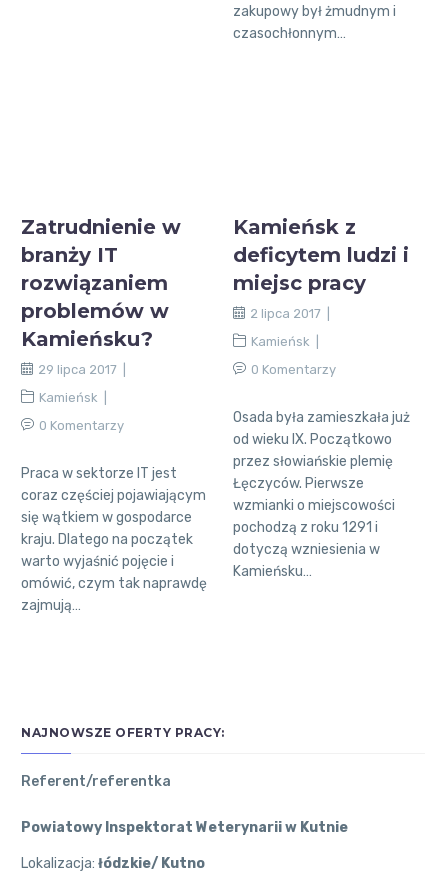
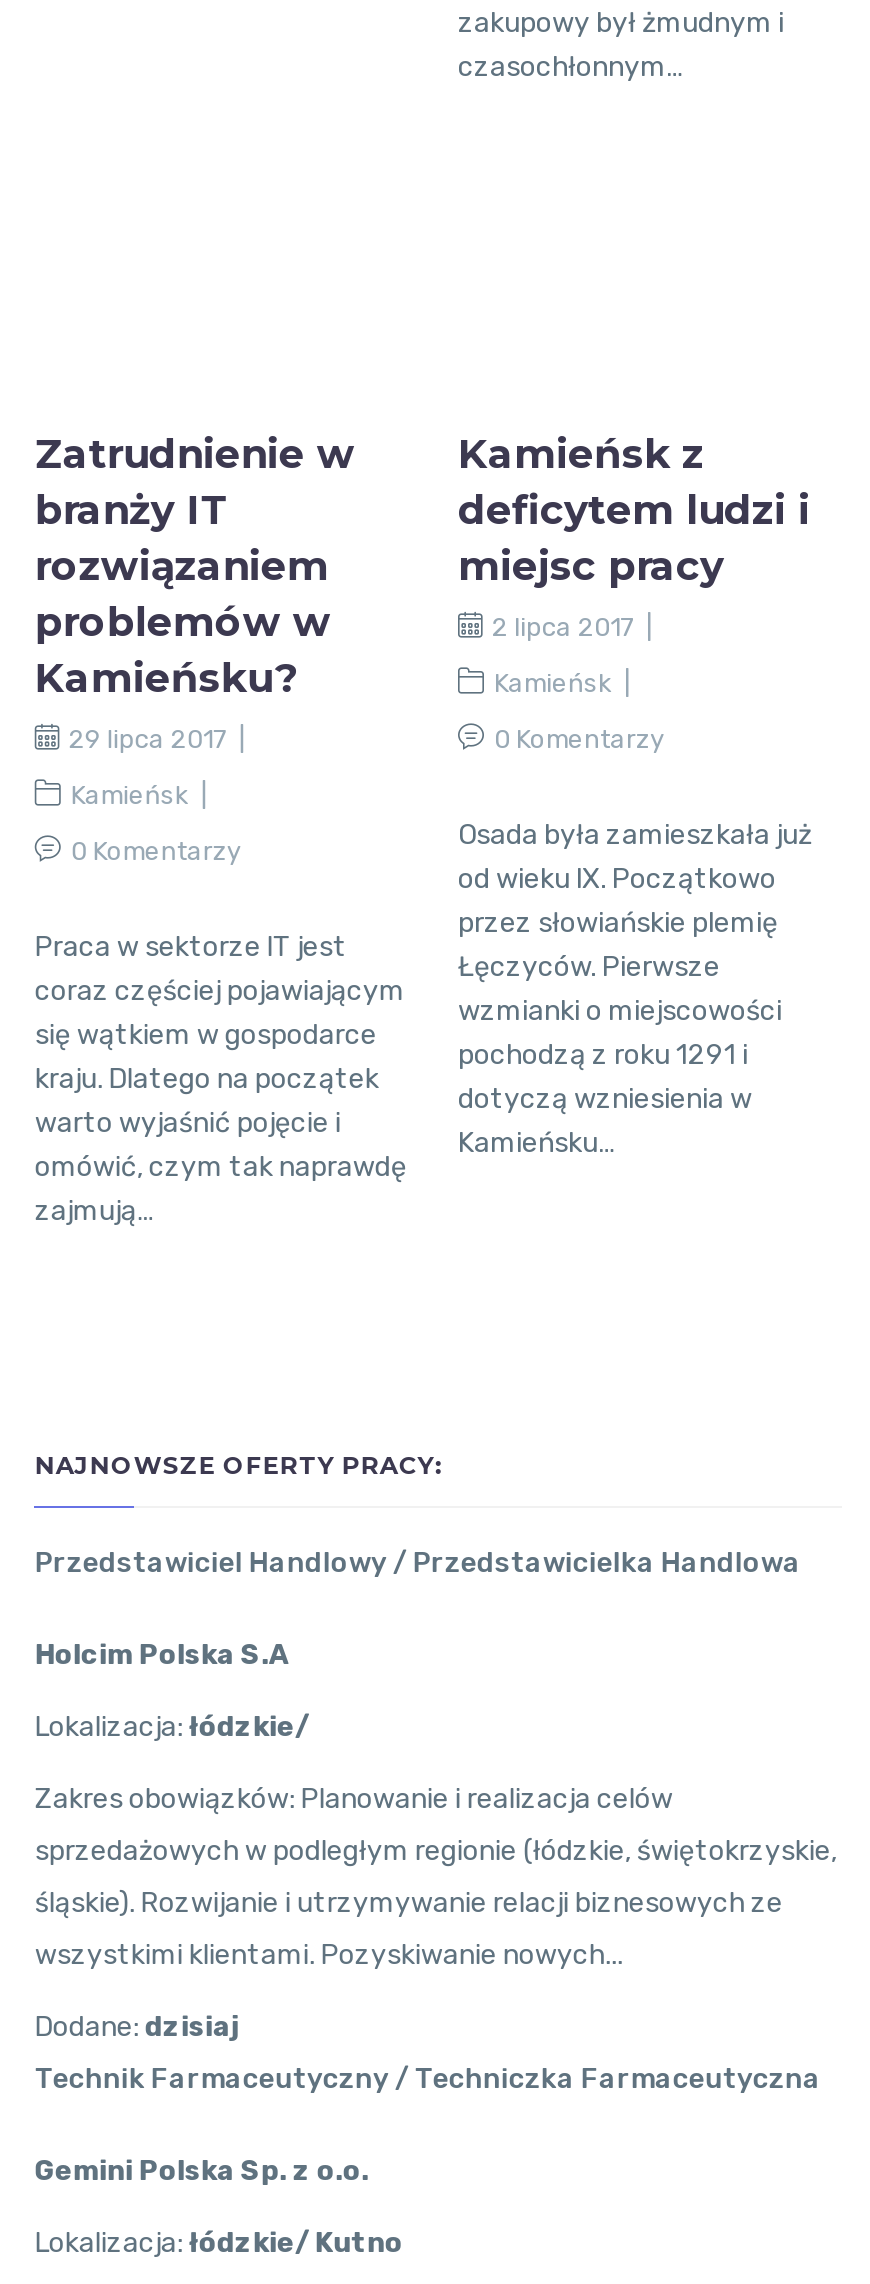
- Referent/referentka
- Powiatowy Inspektorat Weterynarii w Kutnie
+ Przedstawiciel Handlowy / Przedstawicielka Handlowa
+ Holcim Polska S.A
+ Lokalizacja: łódzkie/
+ Zakres obowiązków: Planowanie i realizacja celów
+ sprzedażowych w podległym regionie (łódzkie, świętokrzyskie,
+ śląskie). Rozwijanie i utrzymywanie relacji biznesowych ze
+ wszystkimi klientami. Pozyskiwanie nowych...
+ Dodane: dzisiaj
+ Technik Farmaceutyczny / Techniczka Farmaceutyczna
+ Gemini Polska Sp. z o.o.
